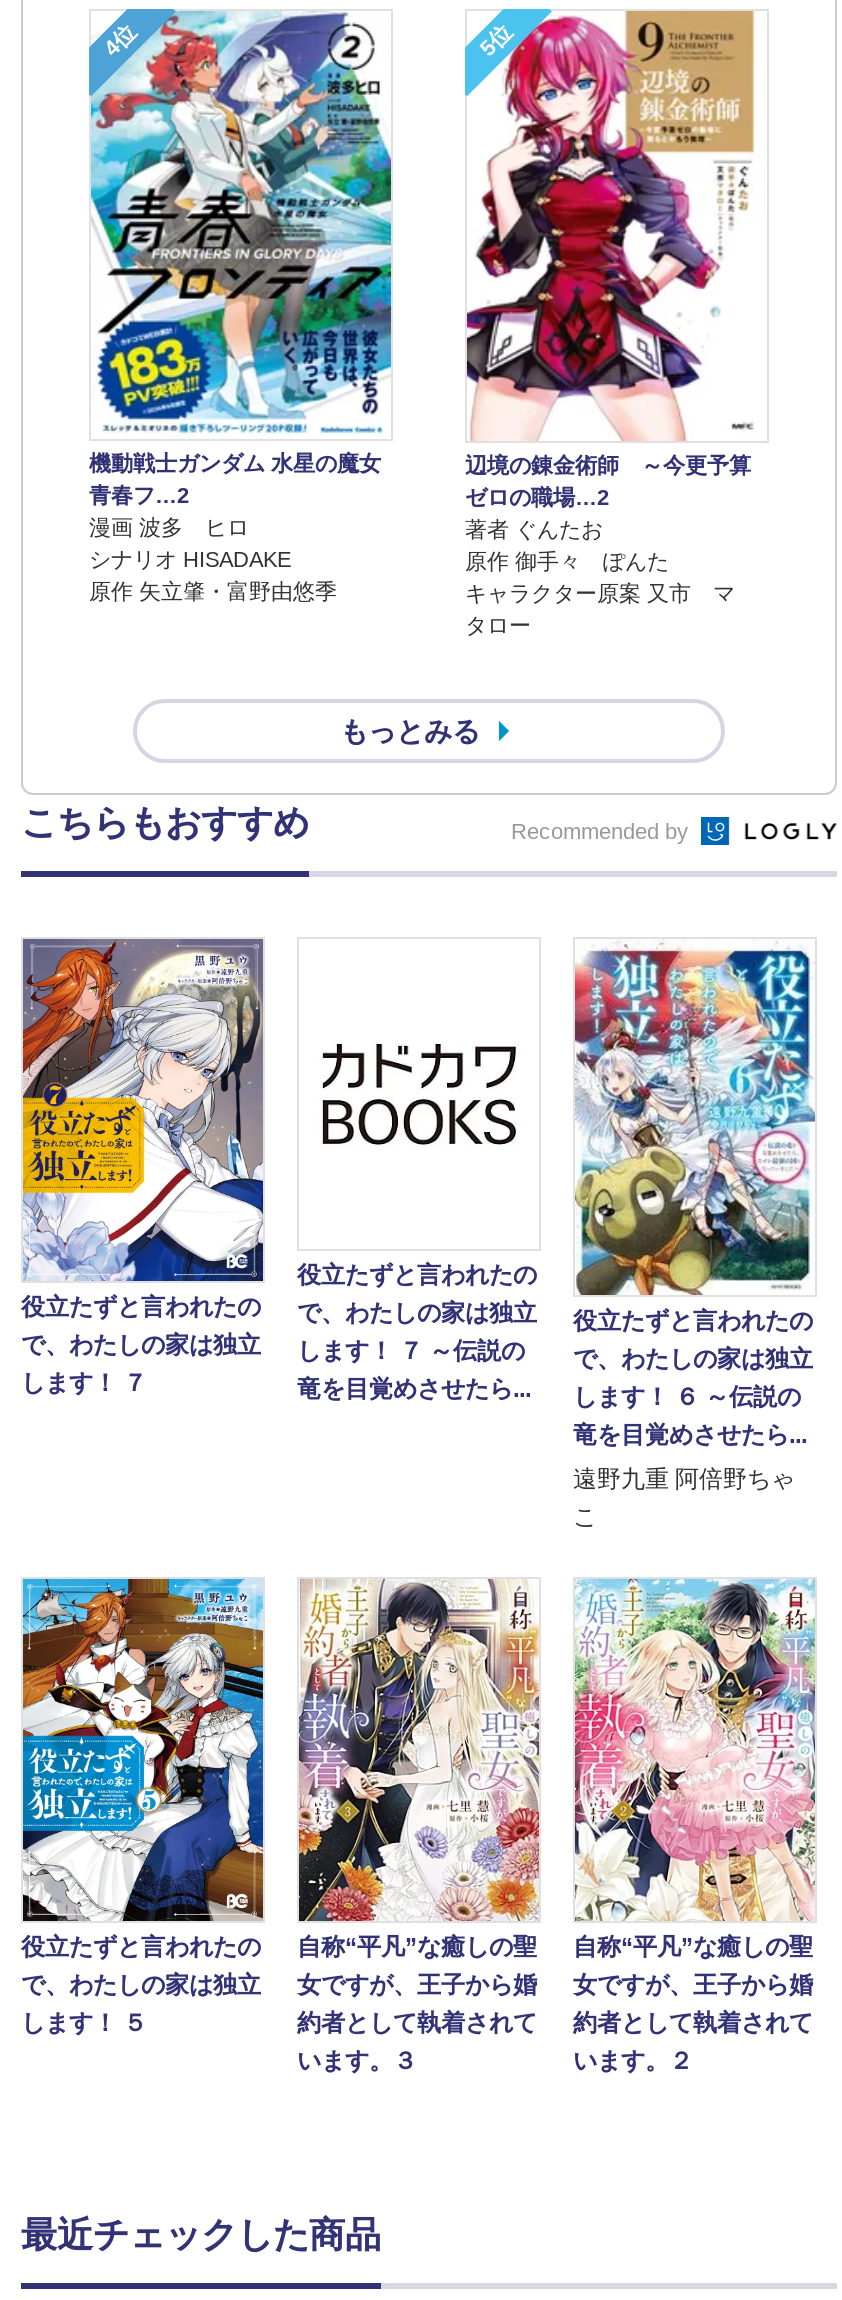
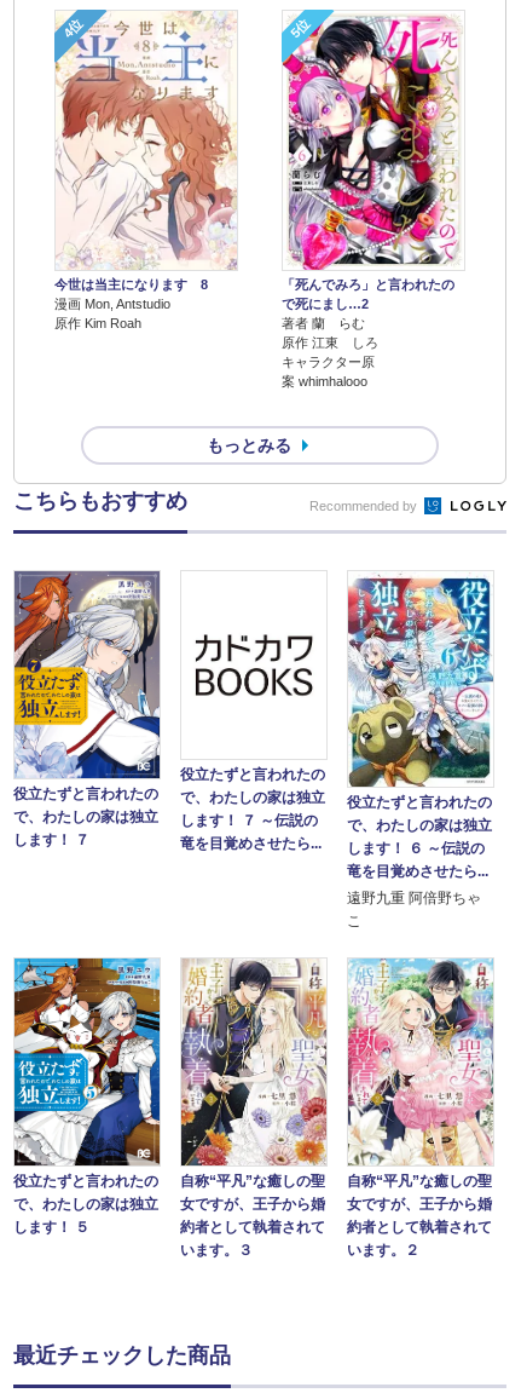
- [image]
- 機動戦士ガンダム 水星の魔女
- 青春フ…2
- 漫画 波多 ヒロ
- シナリオ HISADAKE
- 原作 矢立肇・富野由悠季
+ [image]
+ 今世は当主になります 8
+ 漫画 Mon, Antstudio
+ 原作 Kim Roah

- [image]
- 辺境の錬金術師 ～今更予算
- ゼロの職場…2
- 著者 ぐんたお
- 原作 御手々 ぽんた
- キャラクター原案 又市 マ
- タロー
+ [image]
+ 「死んでみろ」と言われたの
+ で死にまし…2
+ 著者 蘭 らむ
+ 原作 江東 しろ
+ キャラクター原
+ 案 whimhalooo
